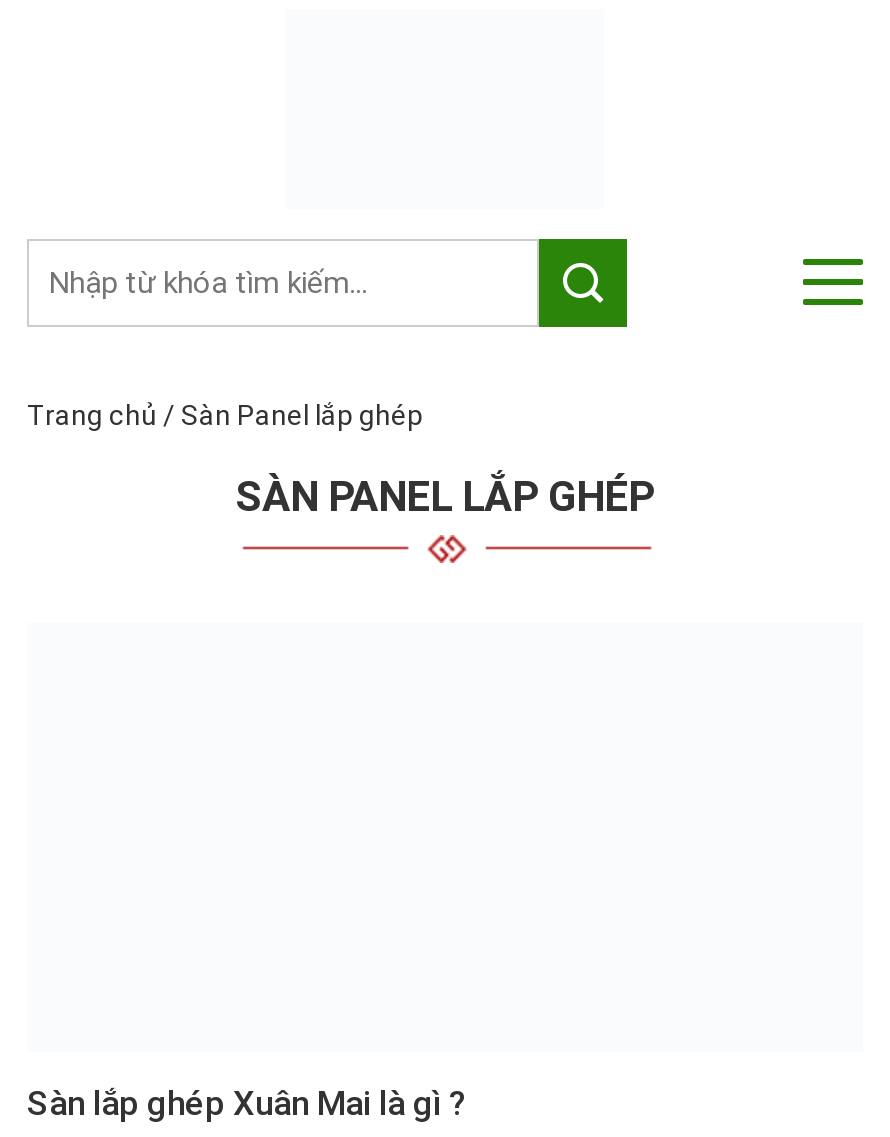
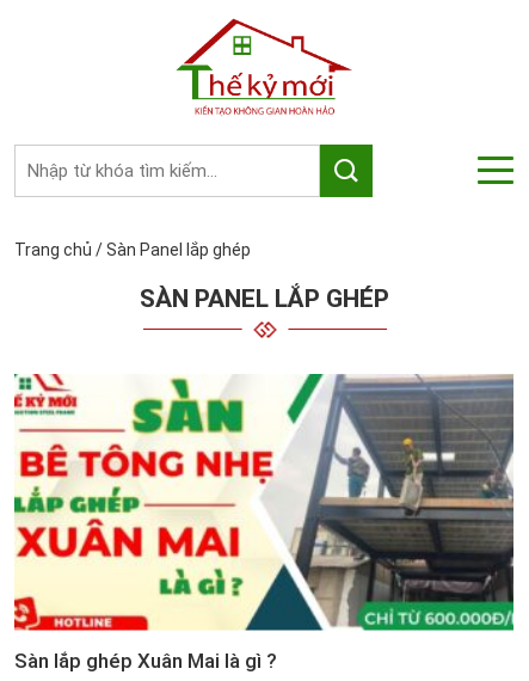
+ [image]

+ [image]
